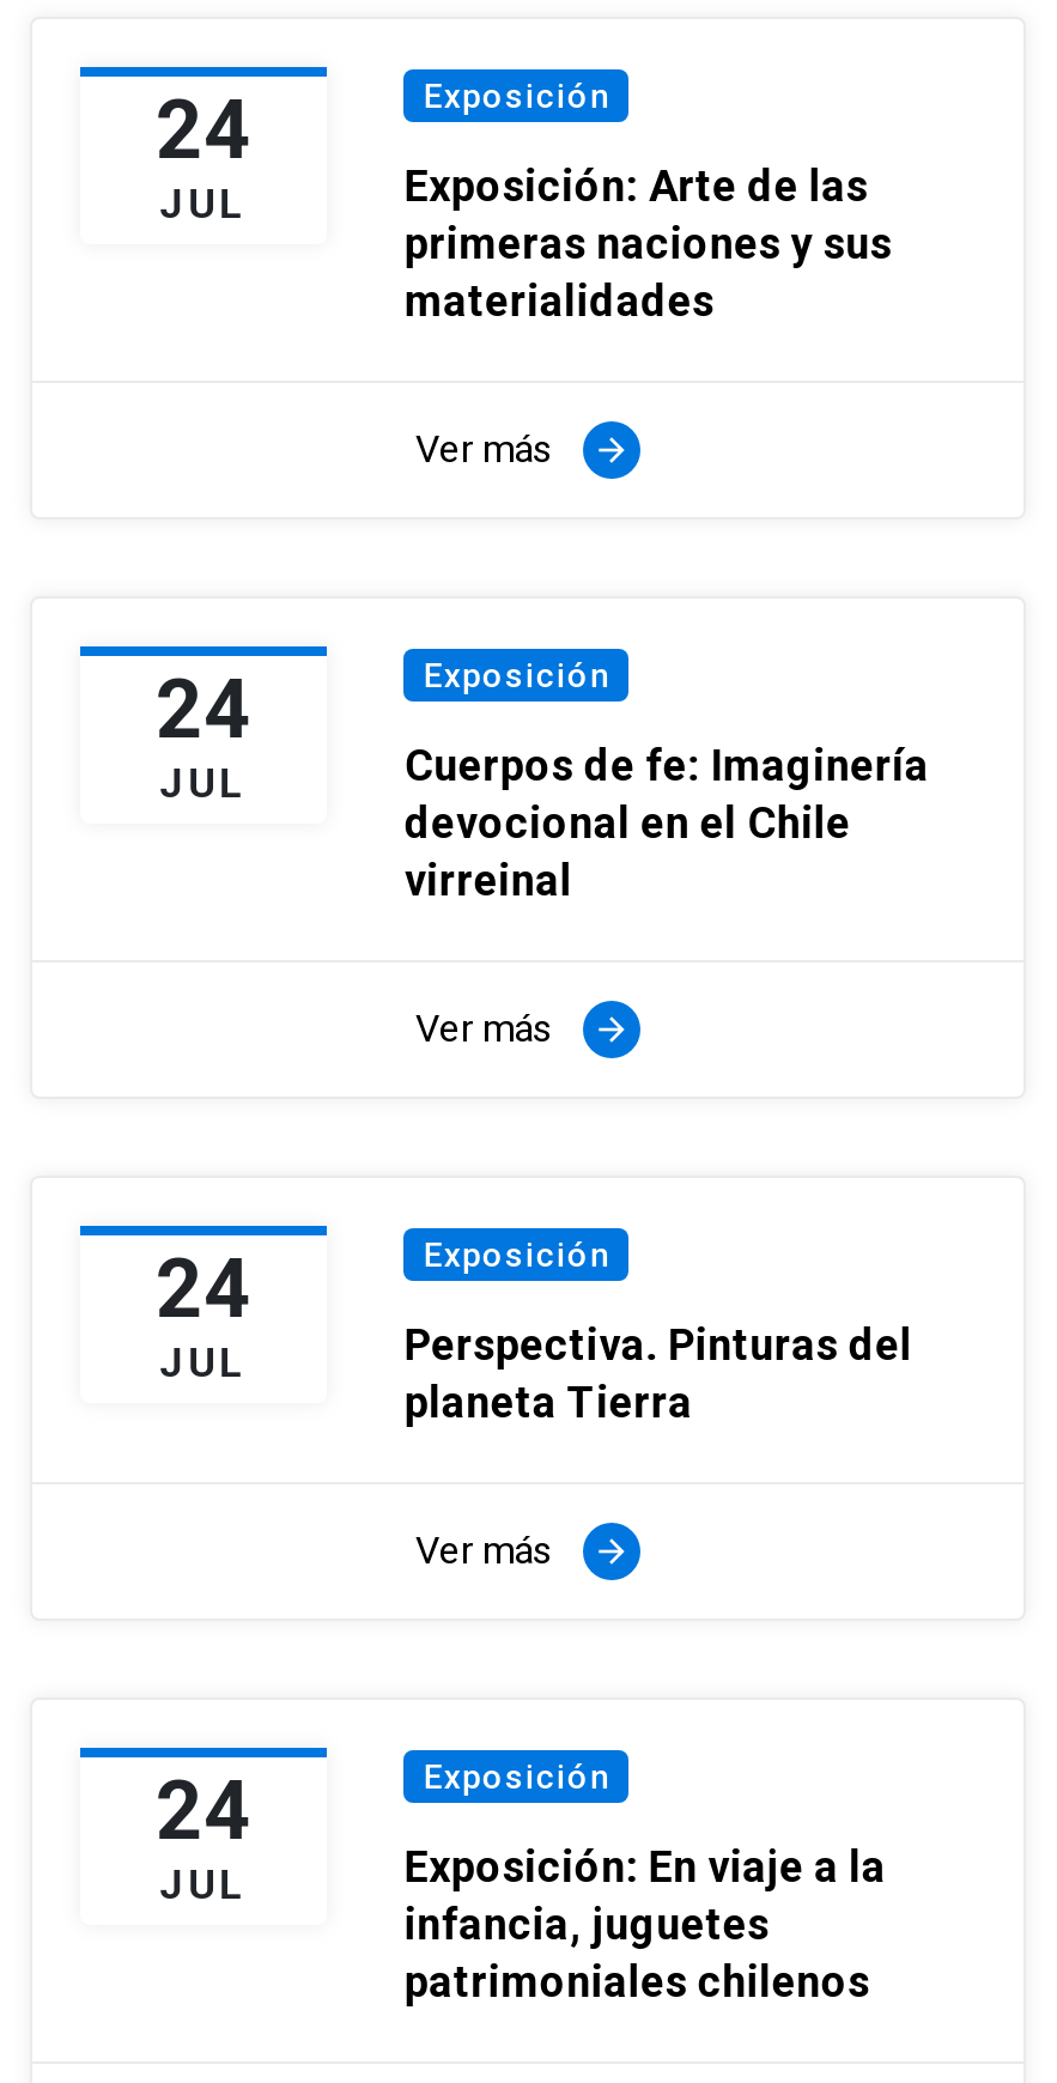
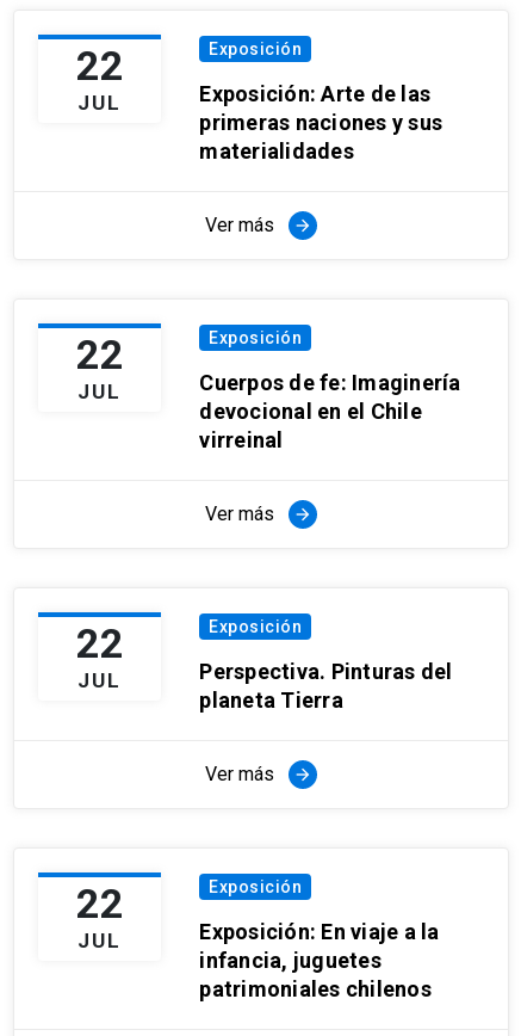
- 24
+ 22

- 24
+ 22

- 24
+ 22

- 24
+ 22
